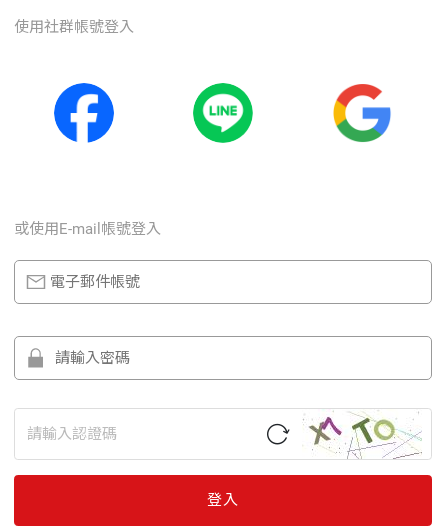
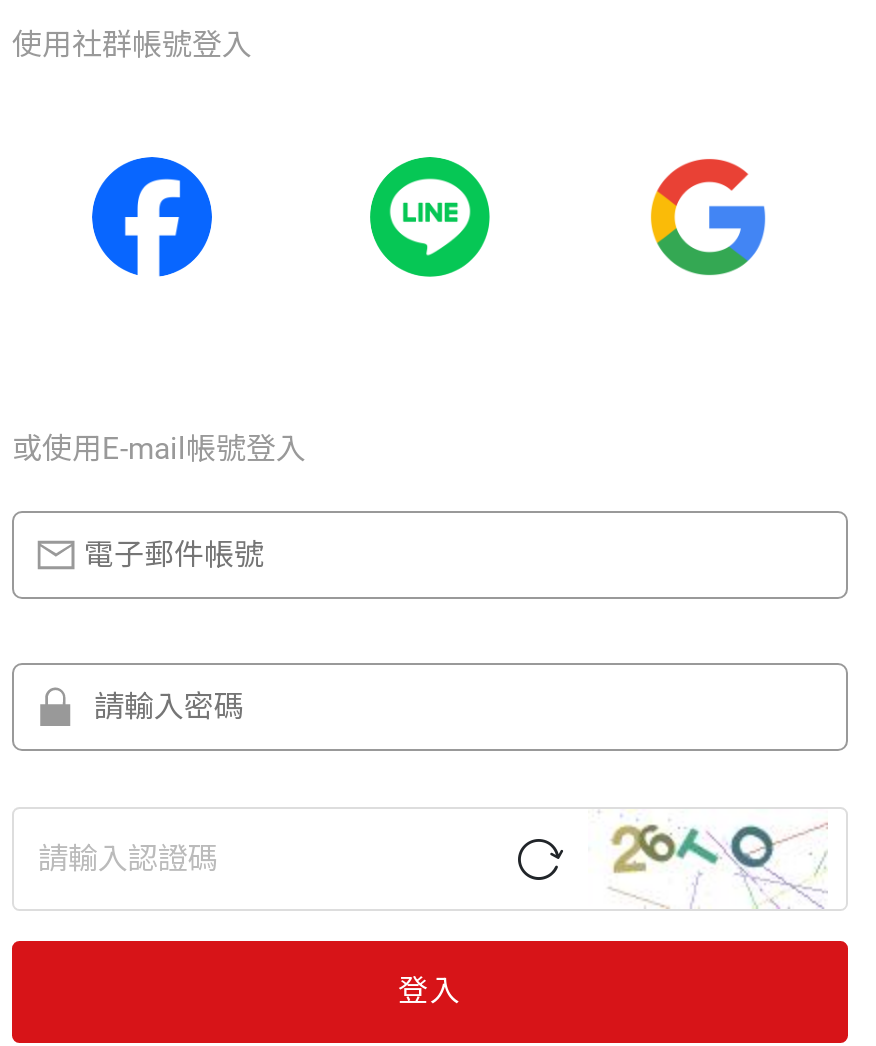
- [image]
+ [image]
